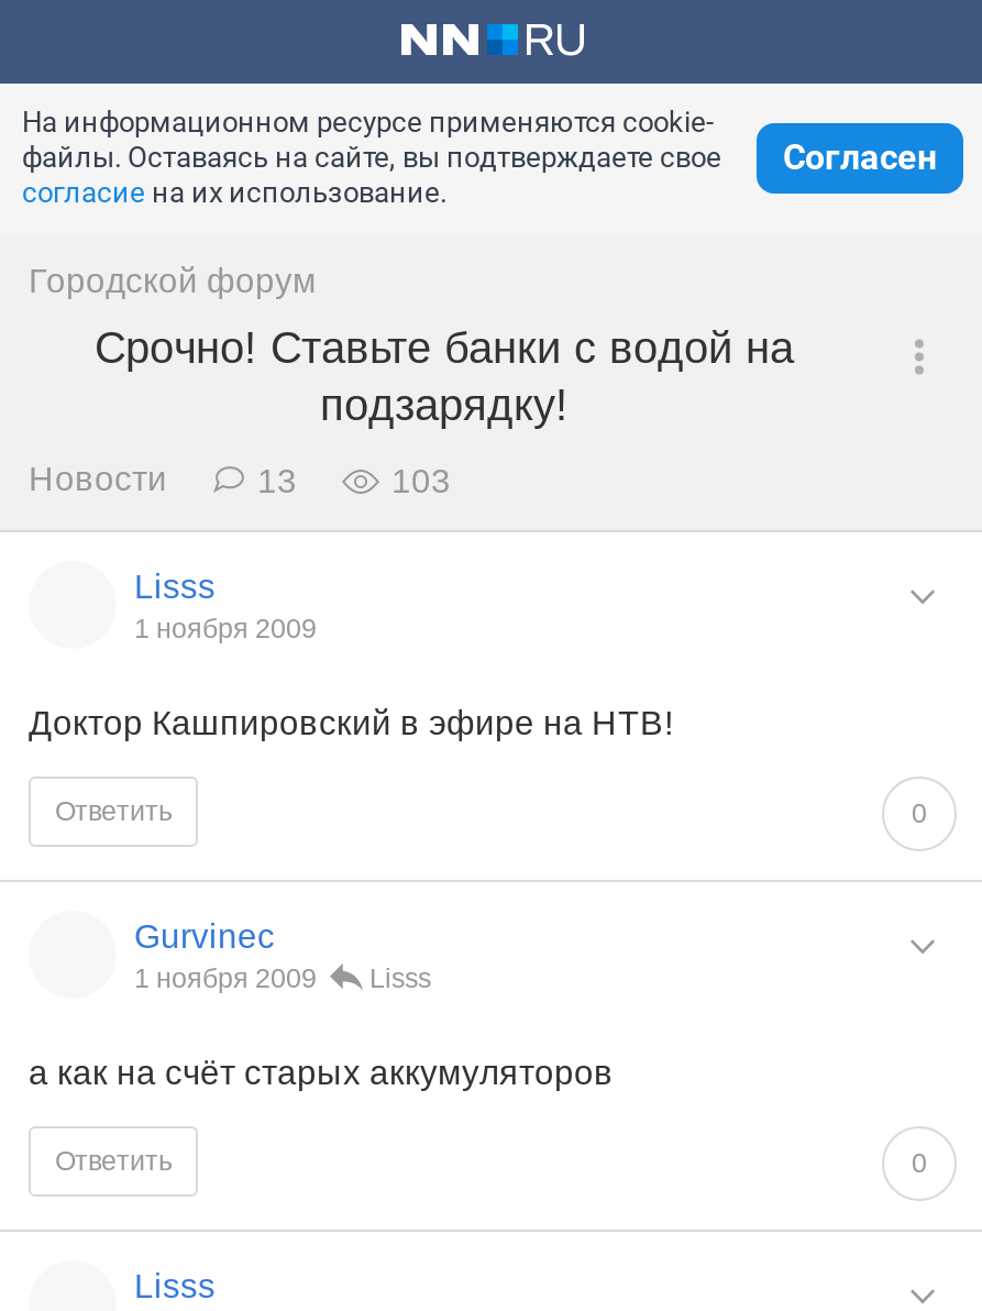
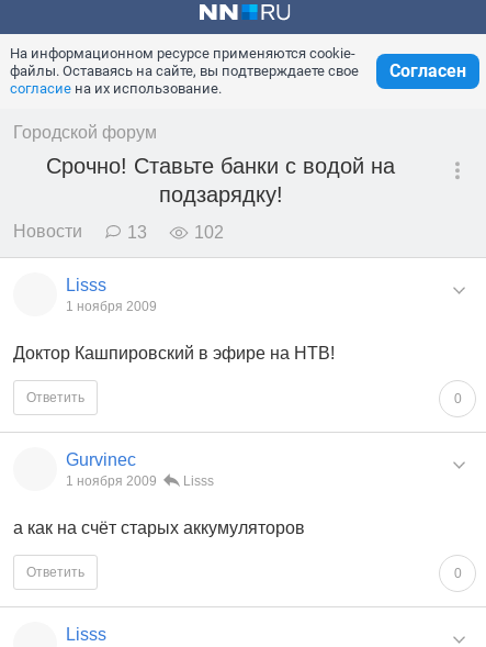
- 103
+ 102
